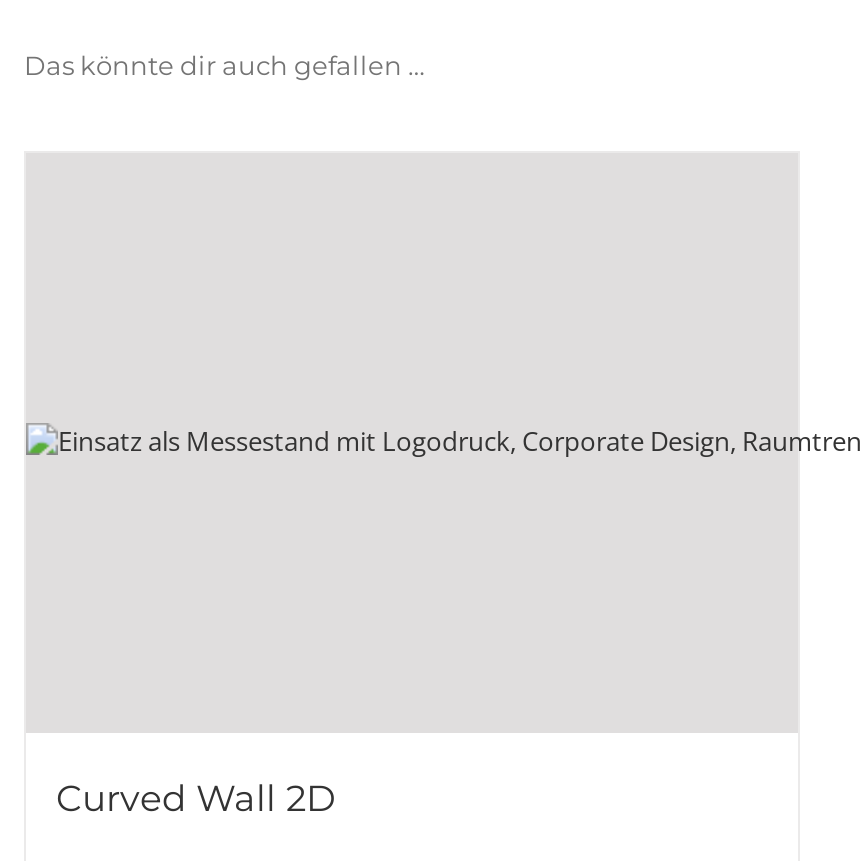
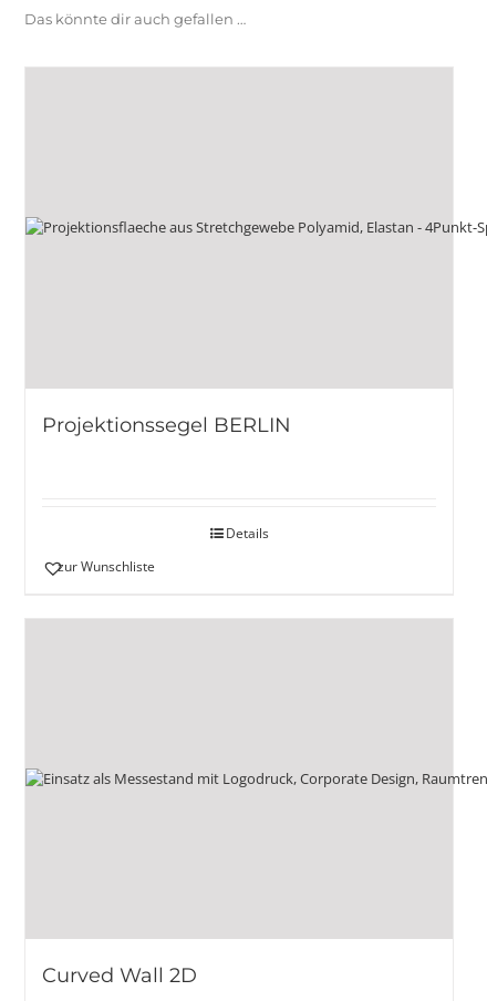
+ Projektionssegel BERLIN

+ Details
+ zur Wunschliste
